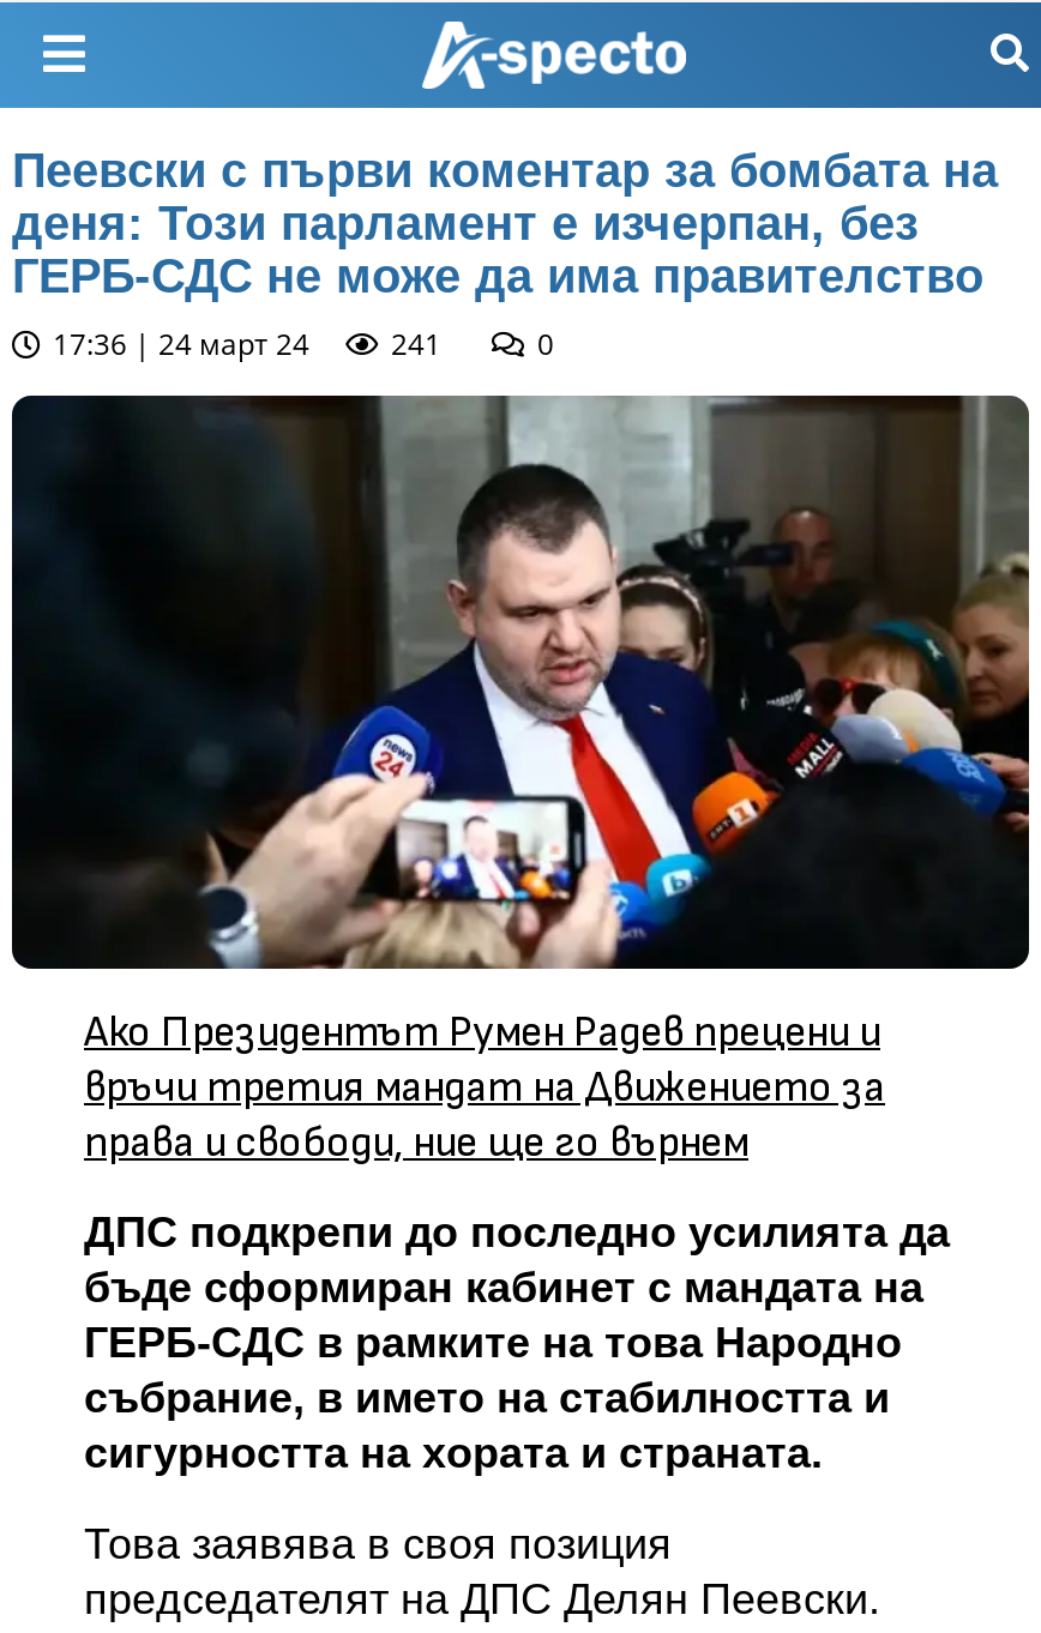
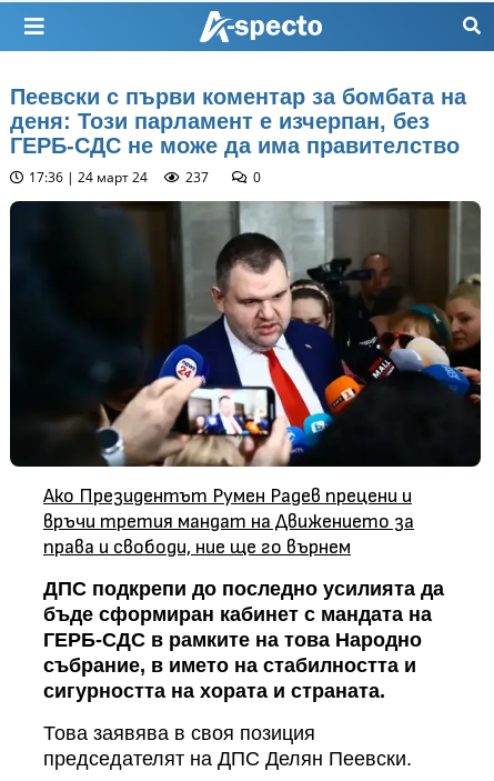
- 241
+ 237
